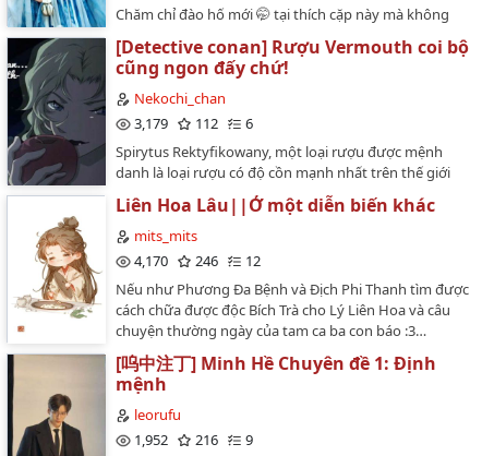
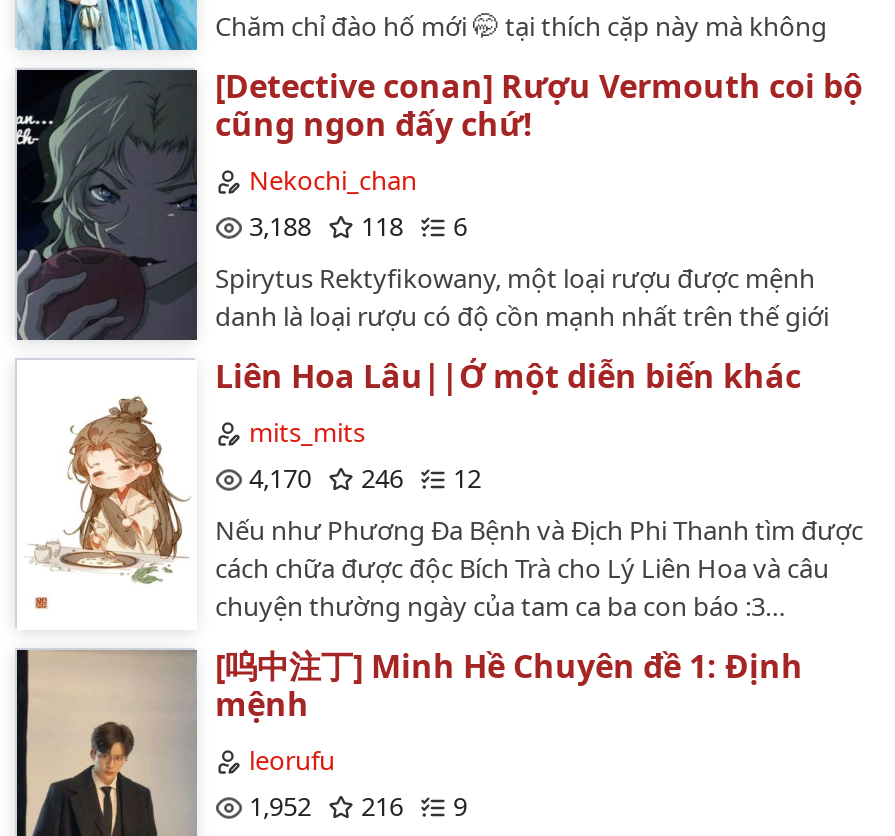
- 3,179
+ 3,188

- 112
+ 118
